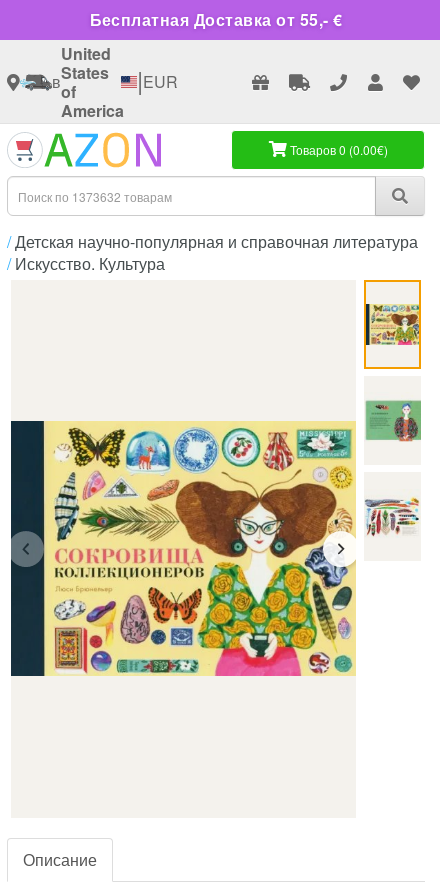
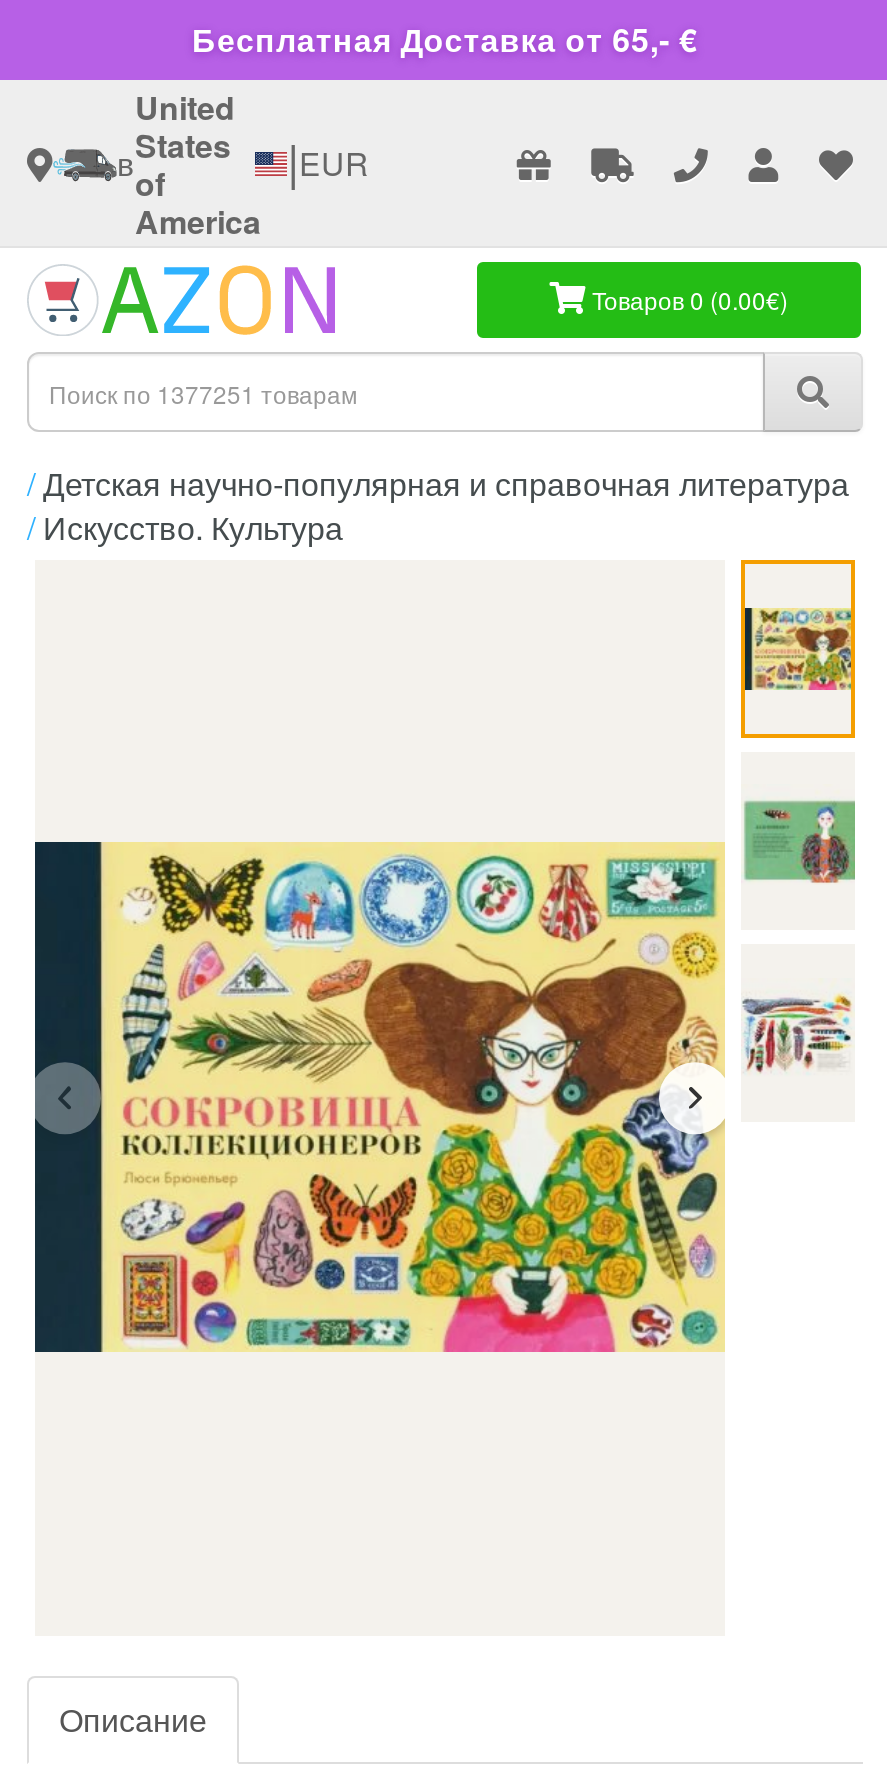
- Бесплатная Доставка от 55,- €
+ Бесплатная Доставка от 65,- €
